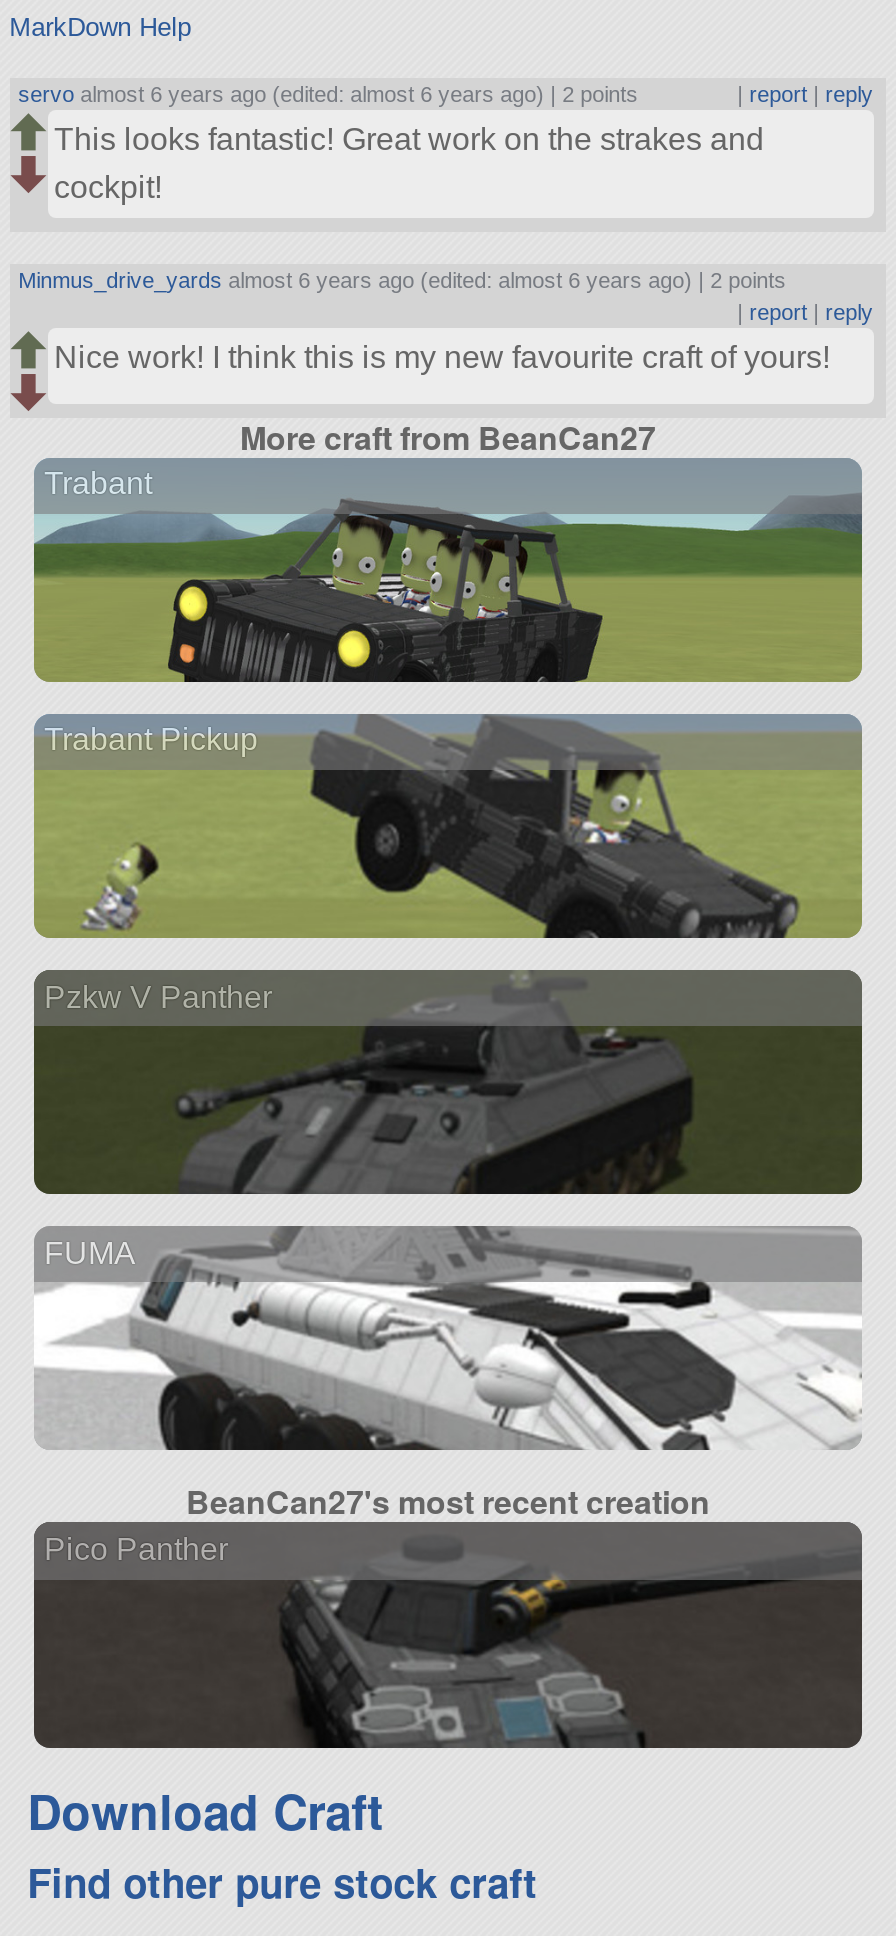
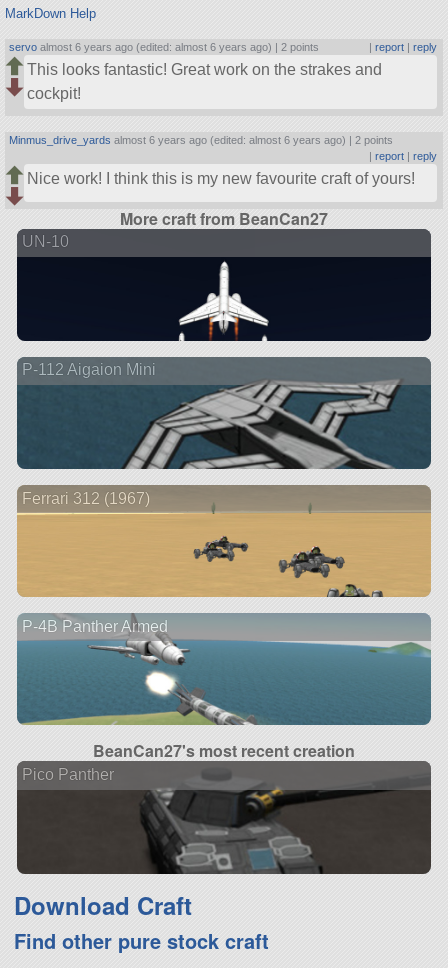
- [image]
- Trabant
+ [image]
+ UN-10

- [image]
- Trabant Pickup
+ [image]
+ P-112 Aigaion Mini

- [image]
- Pzkw V Panther
+ [image]
+ Ferrari 312 (1967)

- [image]
- FUMA
+ [image]
+ P-4B Panther Armed
